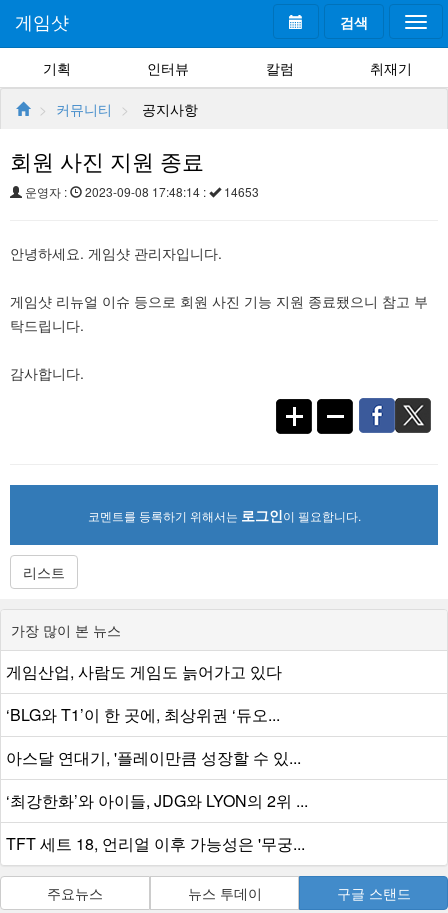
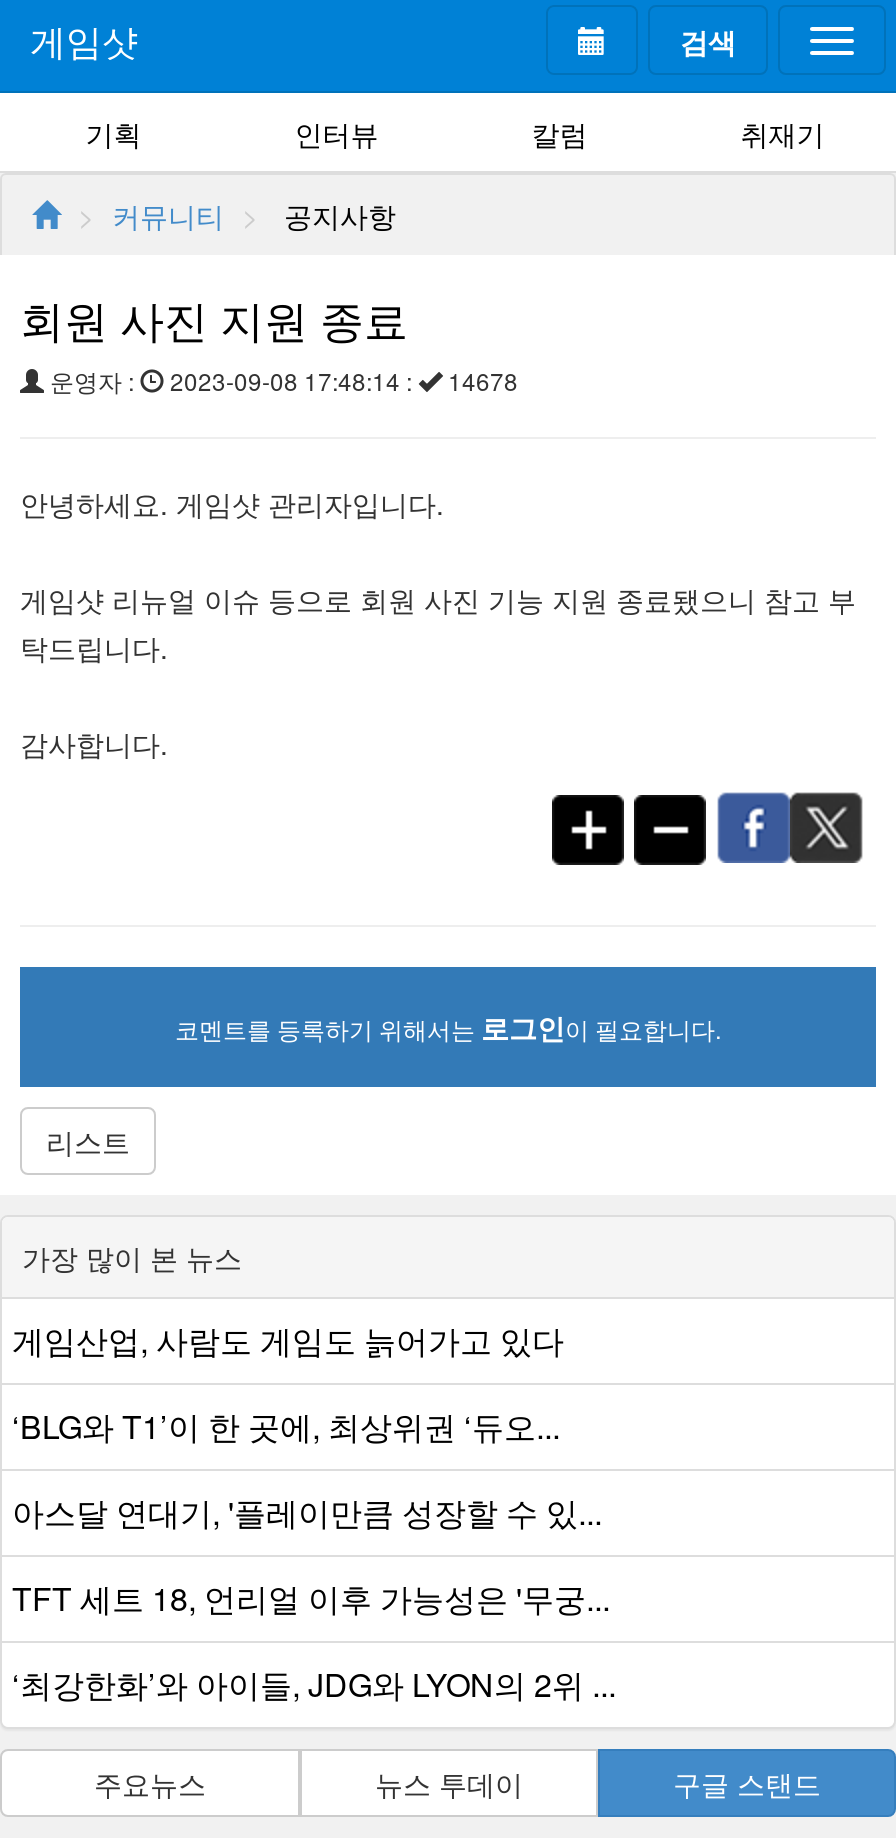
- 운영자 : 2023-09-08 17:48:14 : 14653
+ 운영자 : 2023-09-08 17:48:14 : 14678

moved down: ‘최강한화’와 아이들, JDG와 LYON의 2위 ...

moved up: TFT 세트 18, 언리얼 이후 가능성은 '무궁...
